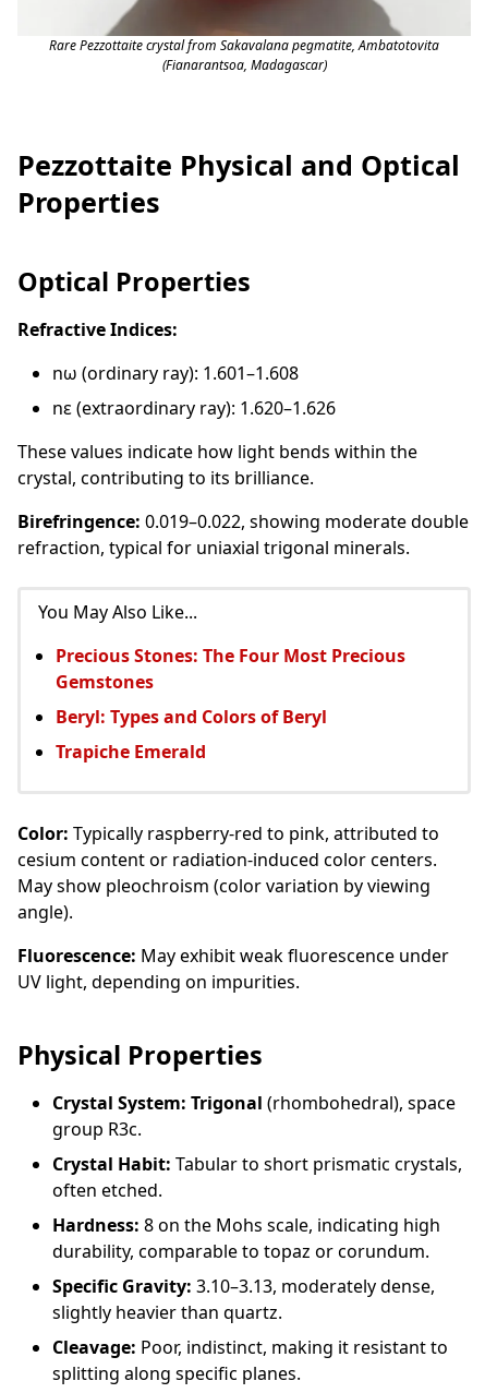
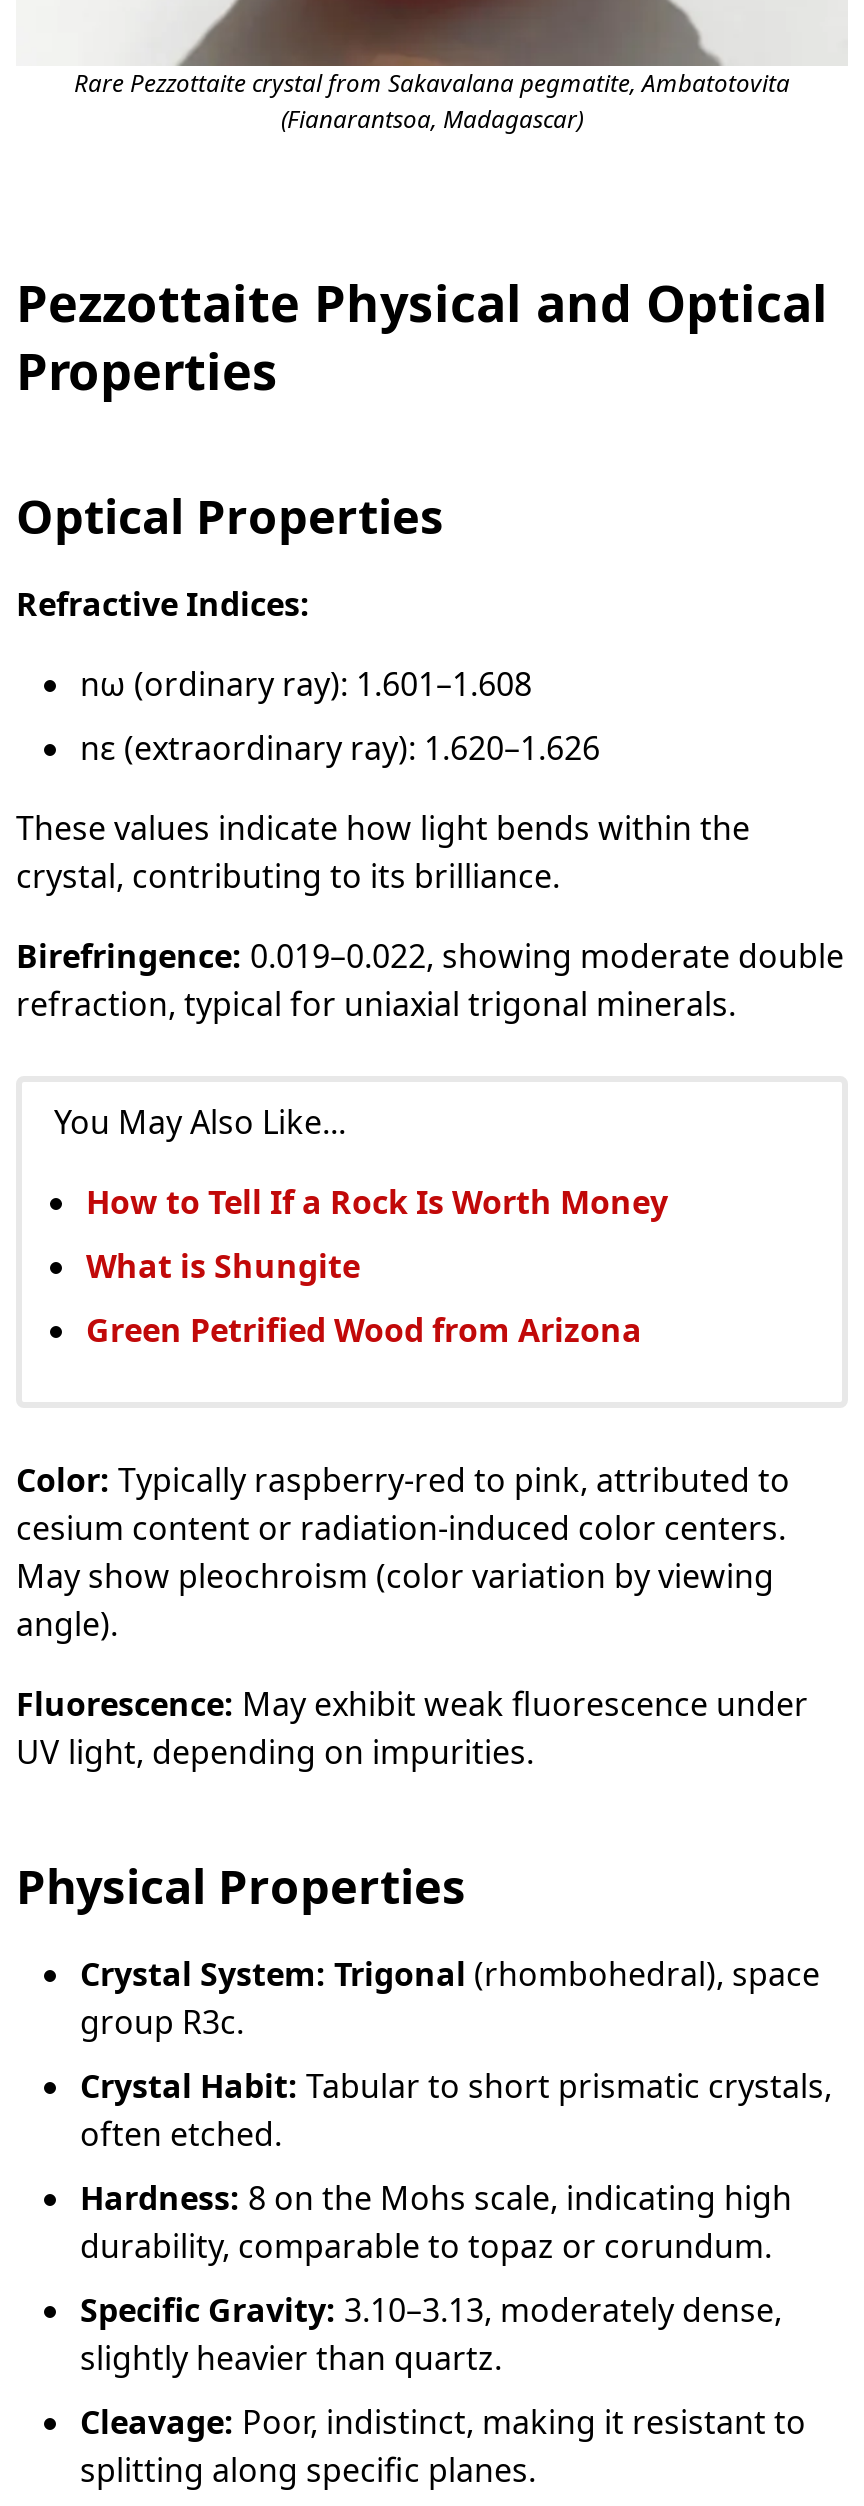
- Precious Stones: The Four Most Precious
- Gemstones
+ How to Tell If a Rock Is Worth Money

- Beryl: Types and Colors of Beryl
+ What is Shungite

- Trapiche Emerald
+ Green Petrified Wood from Arizona
